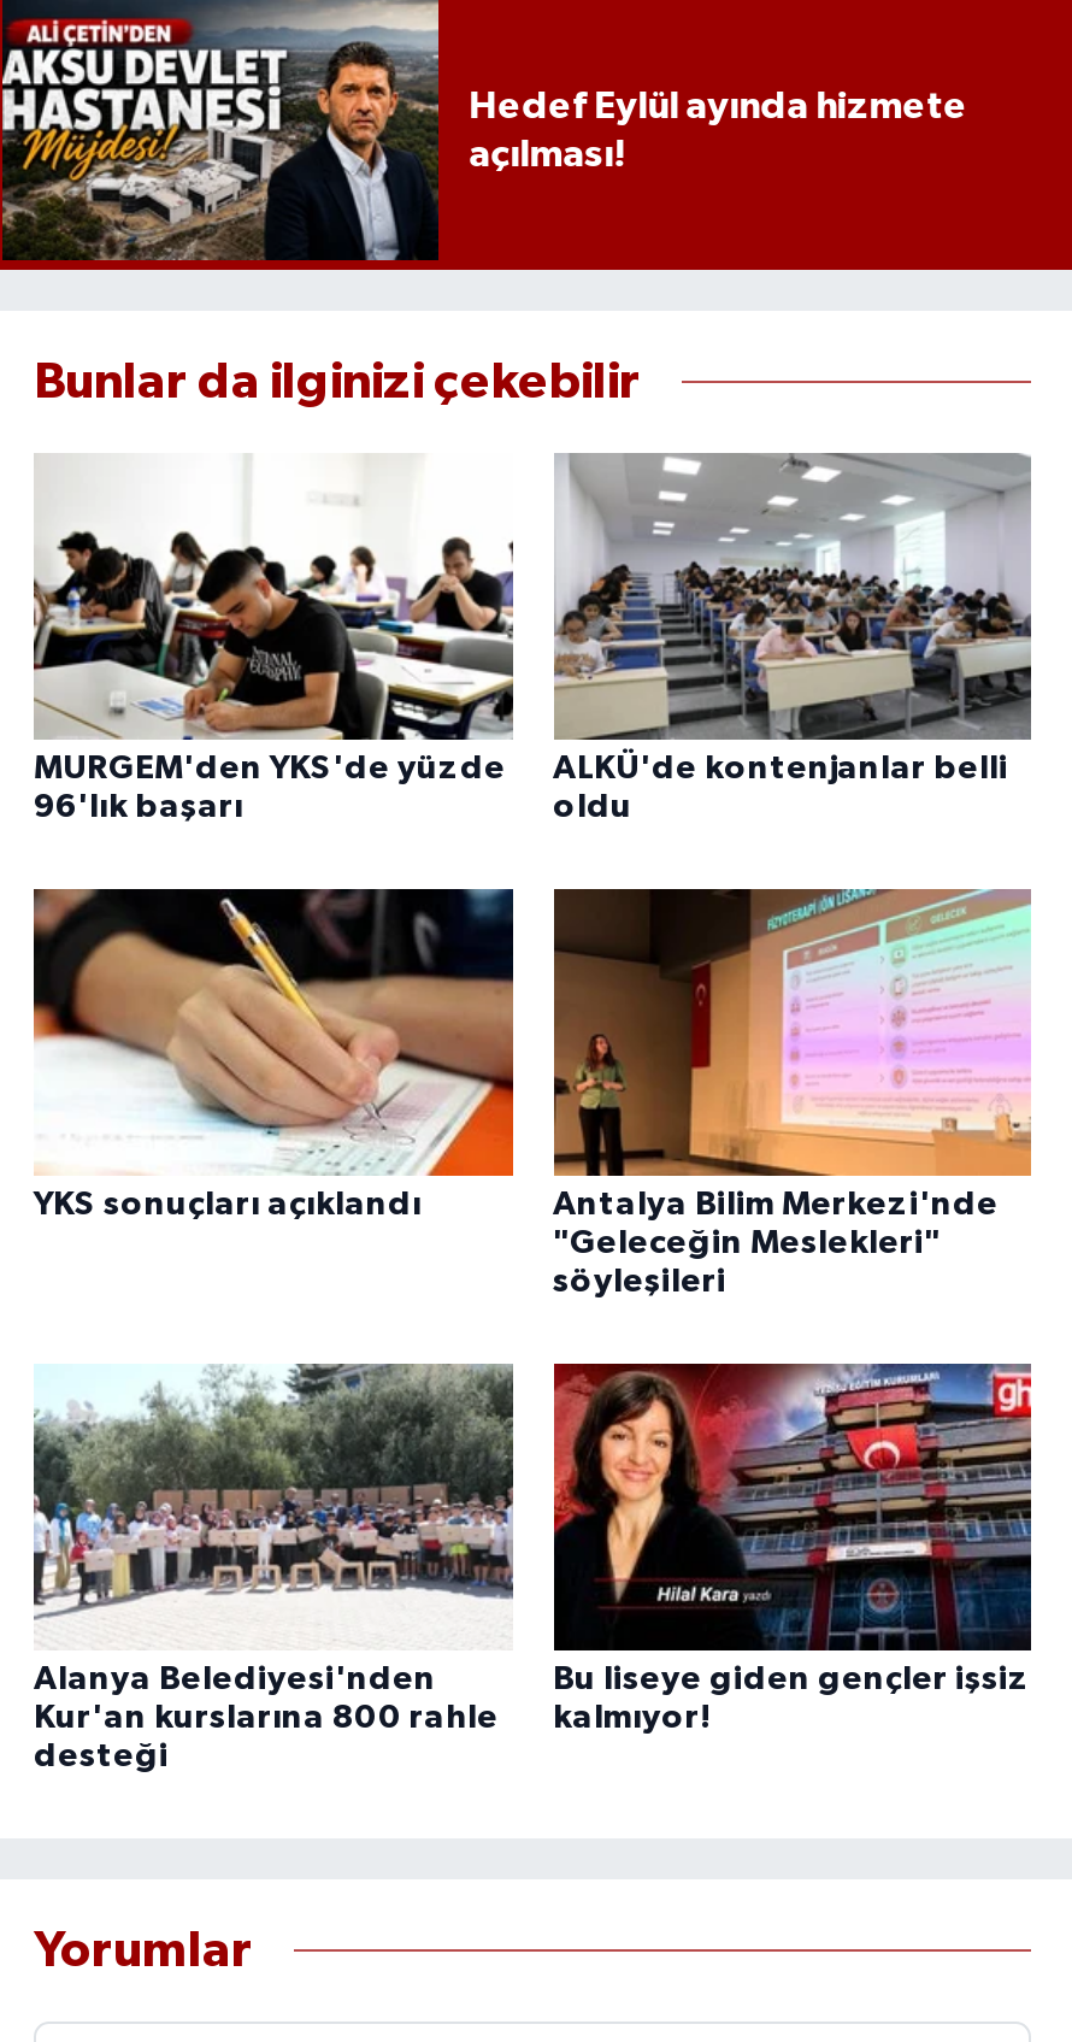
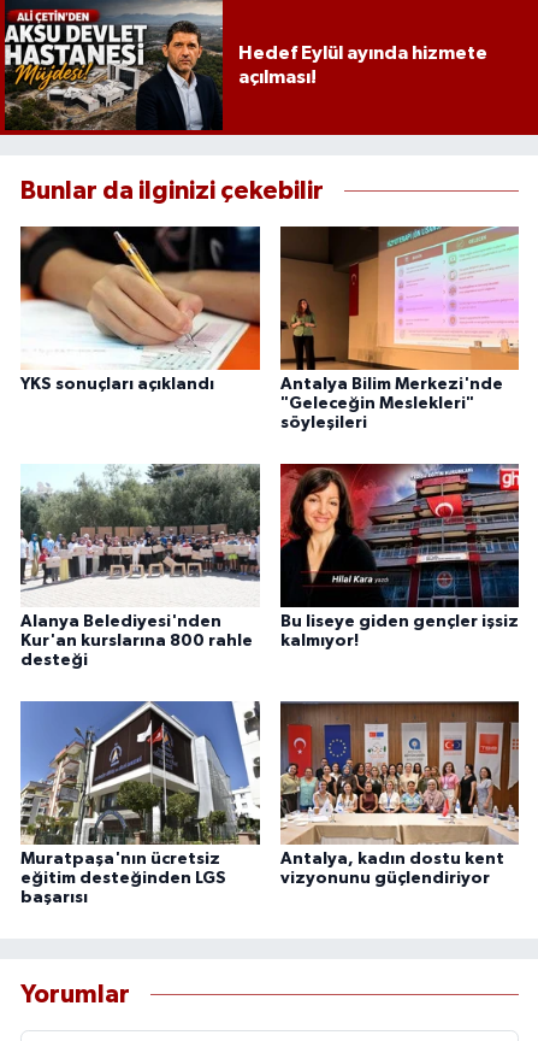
- [image]
- MURGEM'den YKS'de yüzde
- 96'lık başarı

- [image]
- ALKÜ'de kontenjanlar belli
- oldu

moved up: [image] | YKS sonuçları açıklandı | Antalya Bilim Merkezi'nde | ... | Bu liseye giden gençler işsiz | kalmıyor!

+ [image]
+ Muratpaşa'nın ücretsiz
+ eğitim desteğinden LGS
+ başarısı

+ [image]
+ Antalya, kadın dostu kent
+ vizyonunu güçlendiriyor
